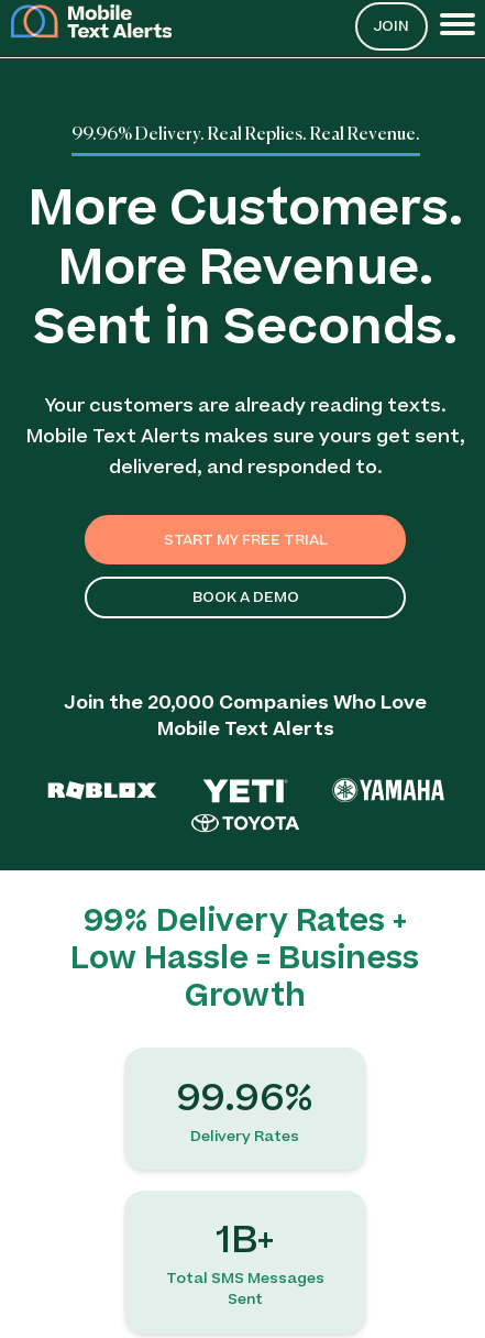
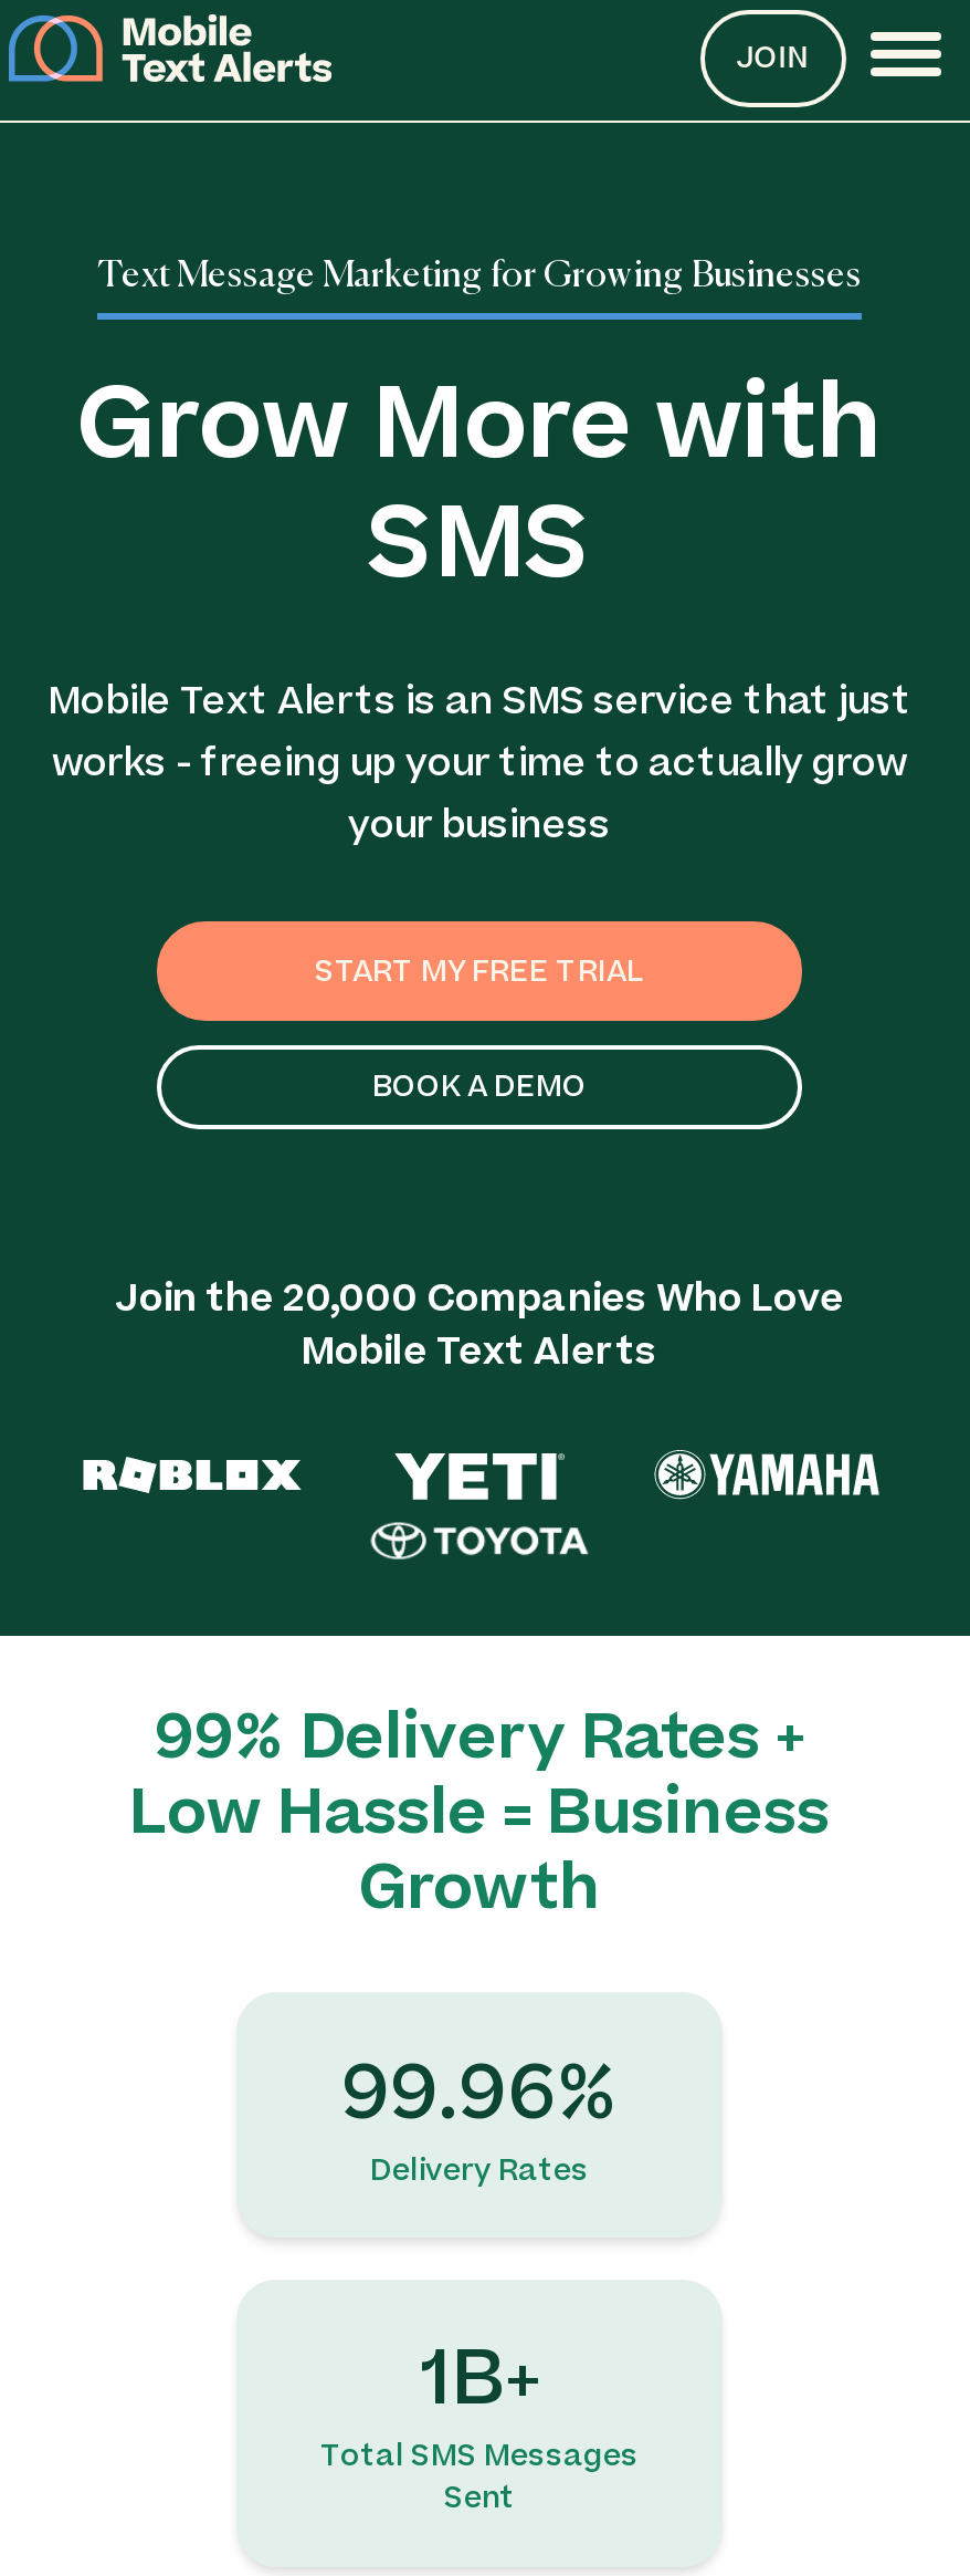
- 99.96% Delivery. Real Replies. Real Revenue.
- More Customers.
- More Revenue.
- Sent in Seconds.
- Your customers are already reading texts.
- Mobile Text Alerts makes sure yours get sent,
- delivered, and responded to.
+ Text Message Marketing for Growing Businesses
+ Grow More with
+ SMS
+ Mobile Text Alerts is an SMS service that just
+ works - freeing up your time to actually grow
+ your business
